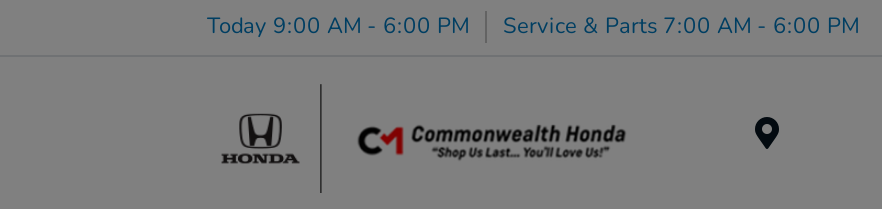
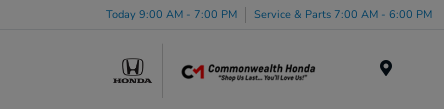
- Today 9:00 AM - 6:00 PM Service & Parts 7:00 AM - 6:00 PM
+ Today 9:00 AM - 7:00 PM Service & Parts 7:00 AM - 6:00 PM
